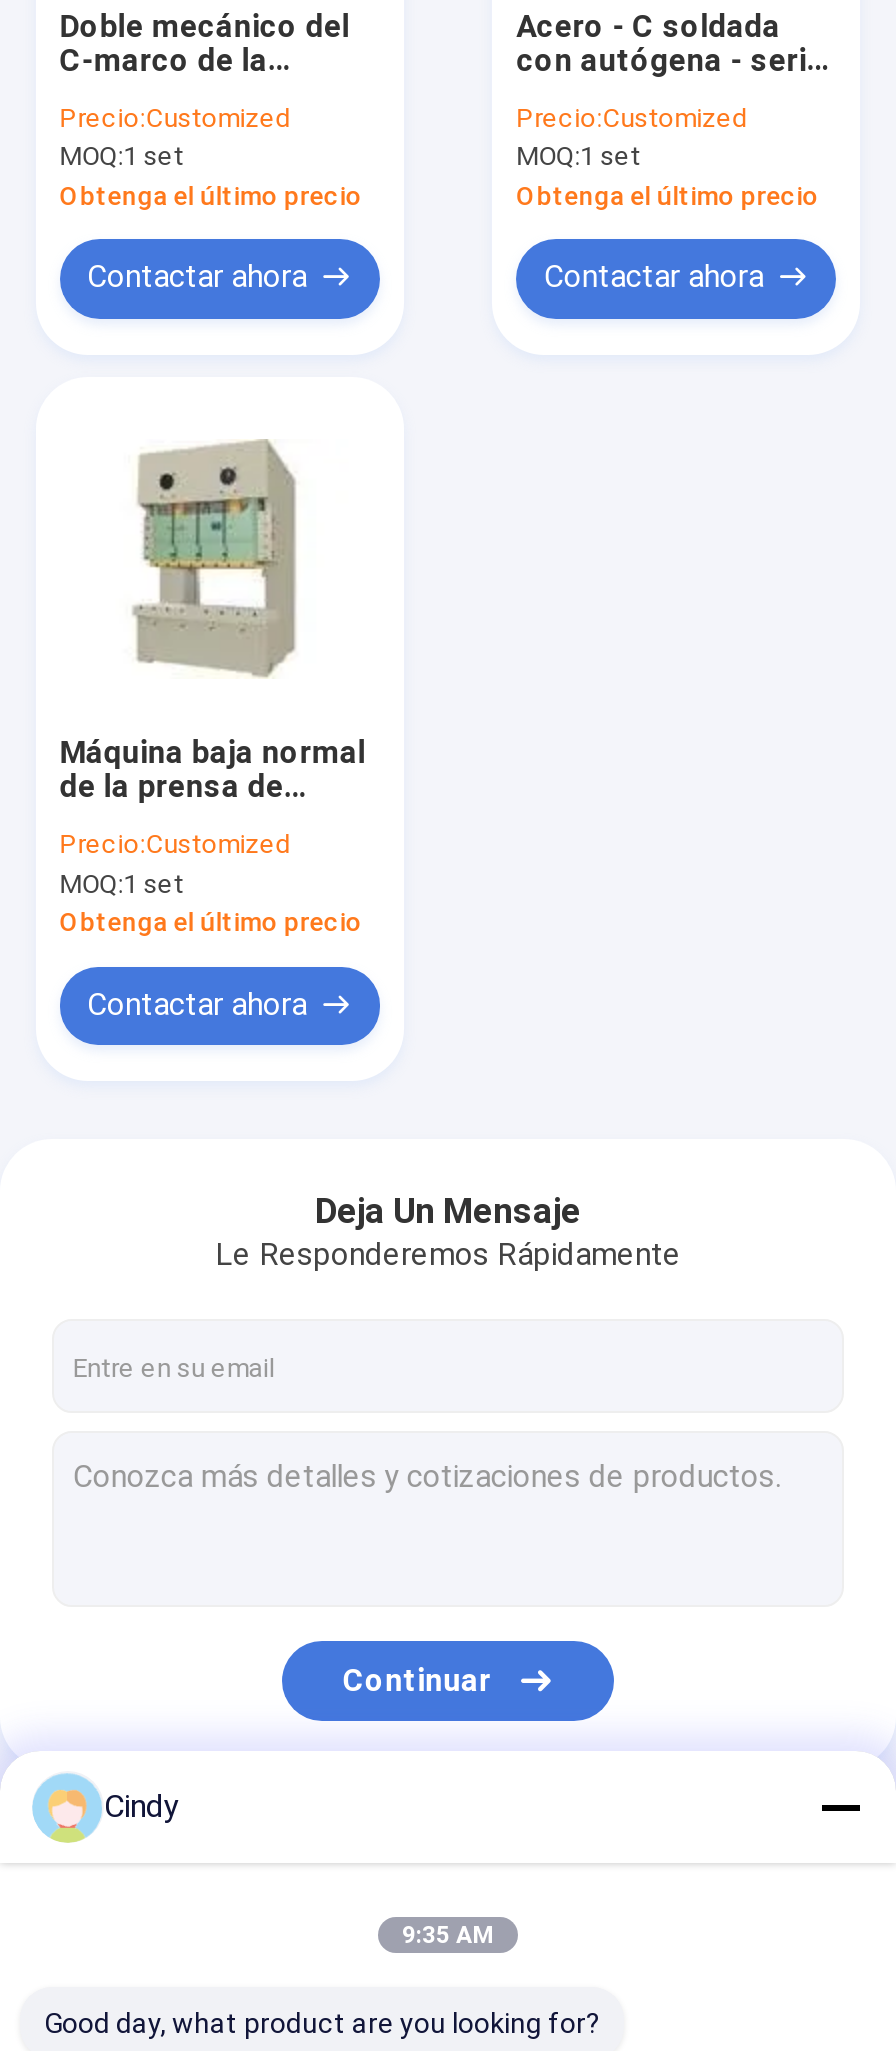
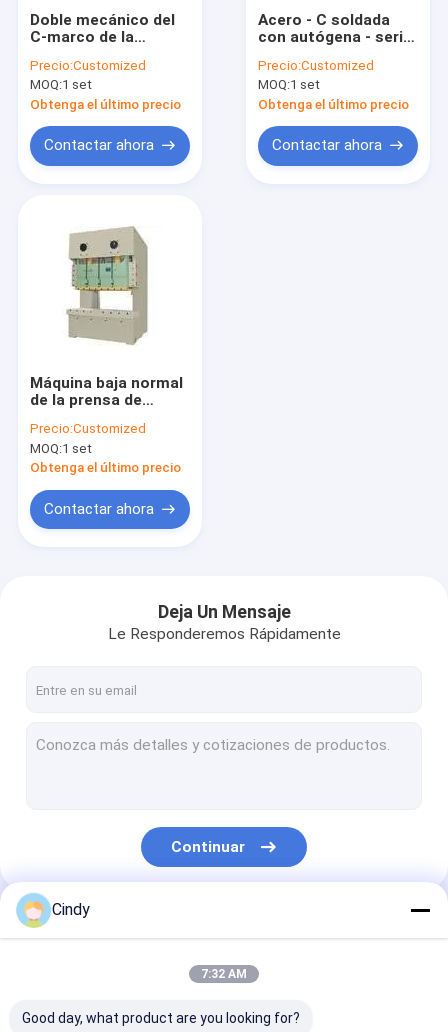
- 9:35 AM
+ 7:32 AM
